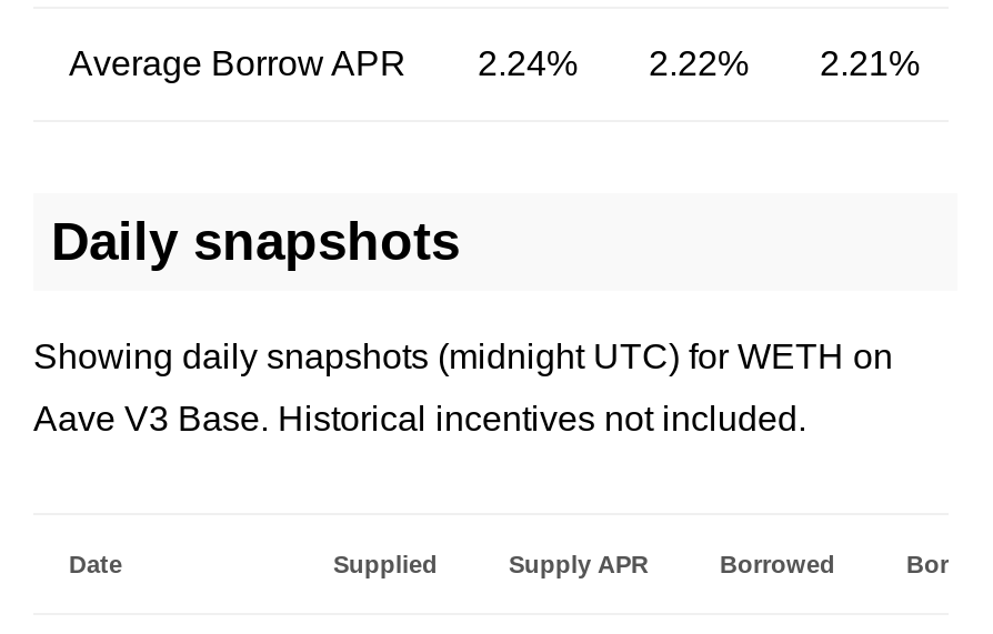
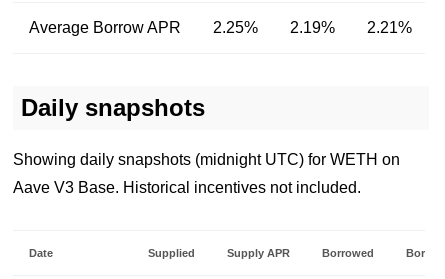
- 2.24%
+ 2.25%

- 2.22%
+ 2.19%
